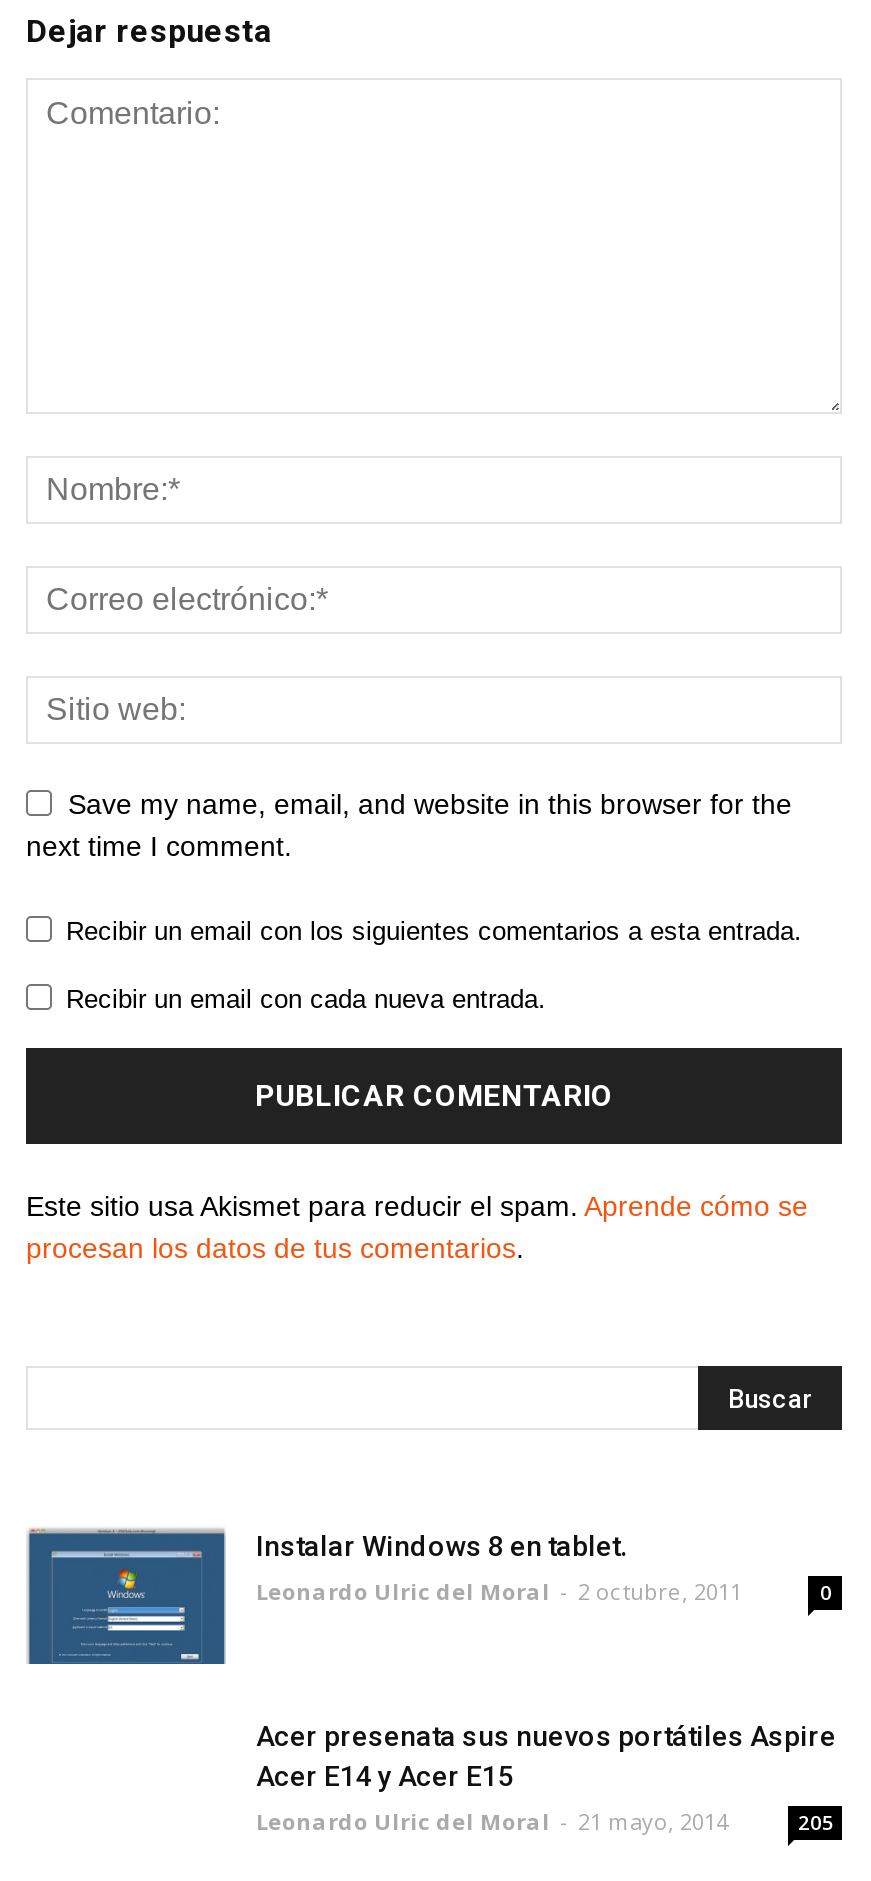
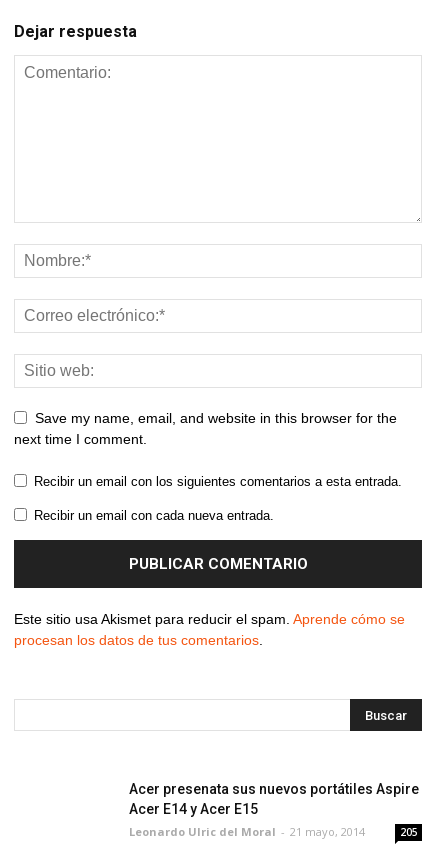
- [image]
- Instalar Windows 8 en tablet.
- Leonardo Ulric del Moral - 2 octubre, 2011
- 0
